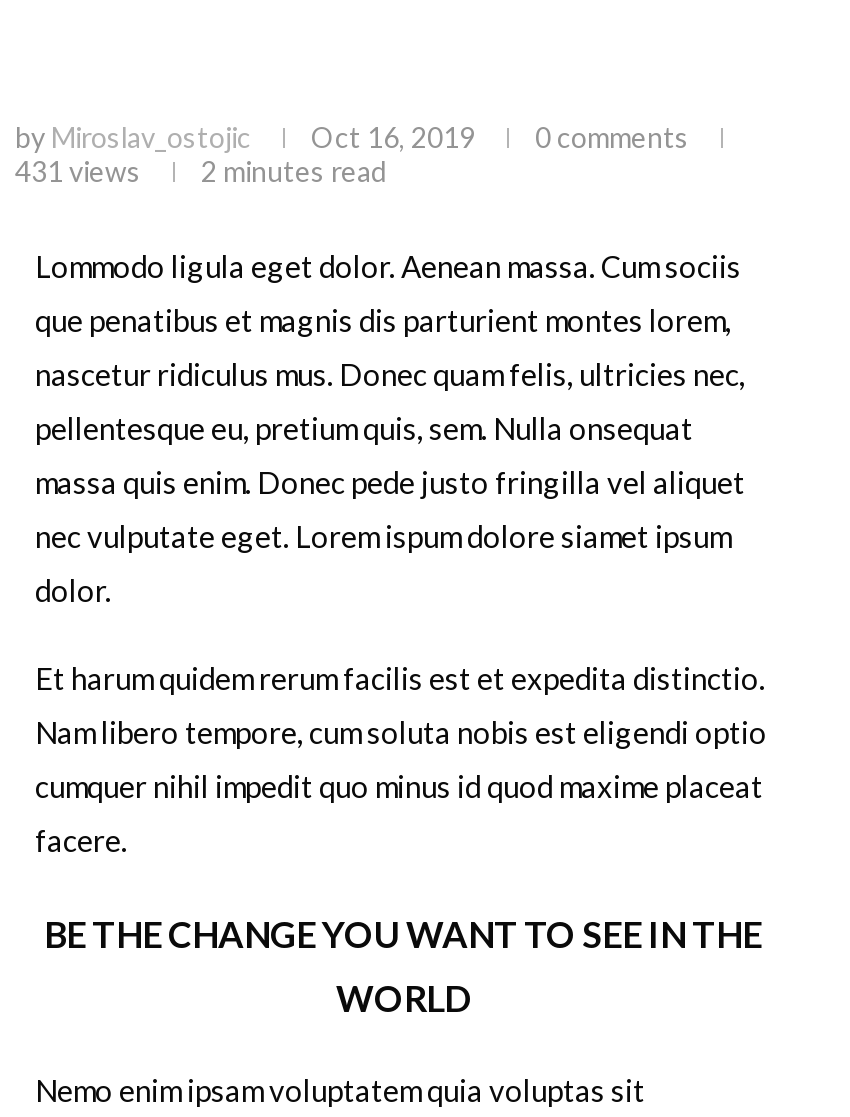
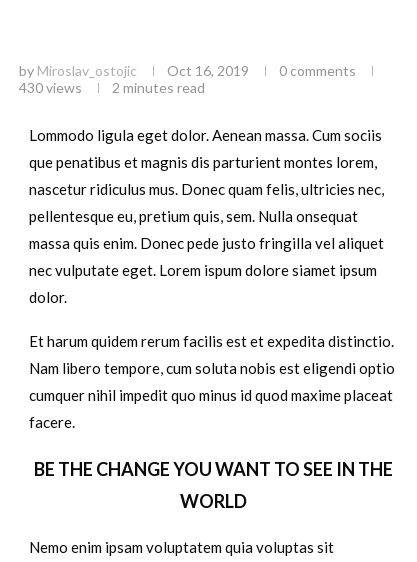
- 431 views 2 minutes read
+ 430 views 2 minutes read
